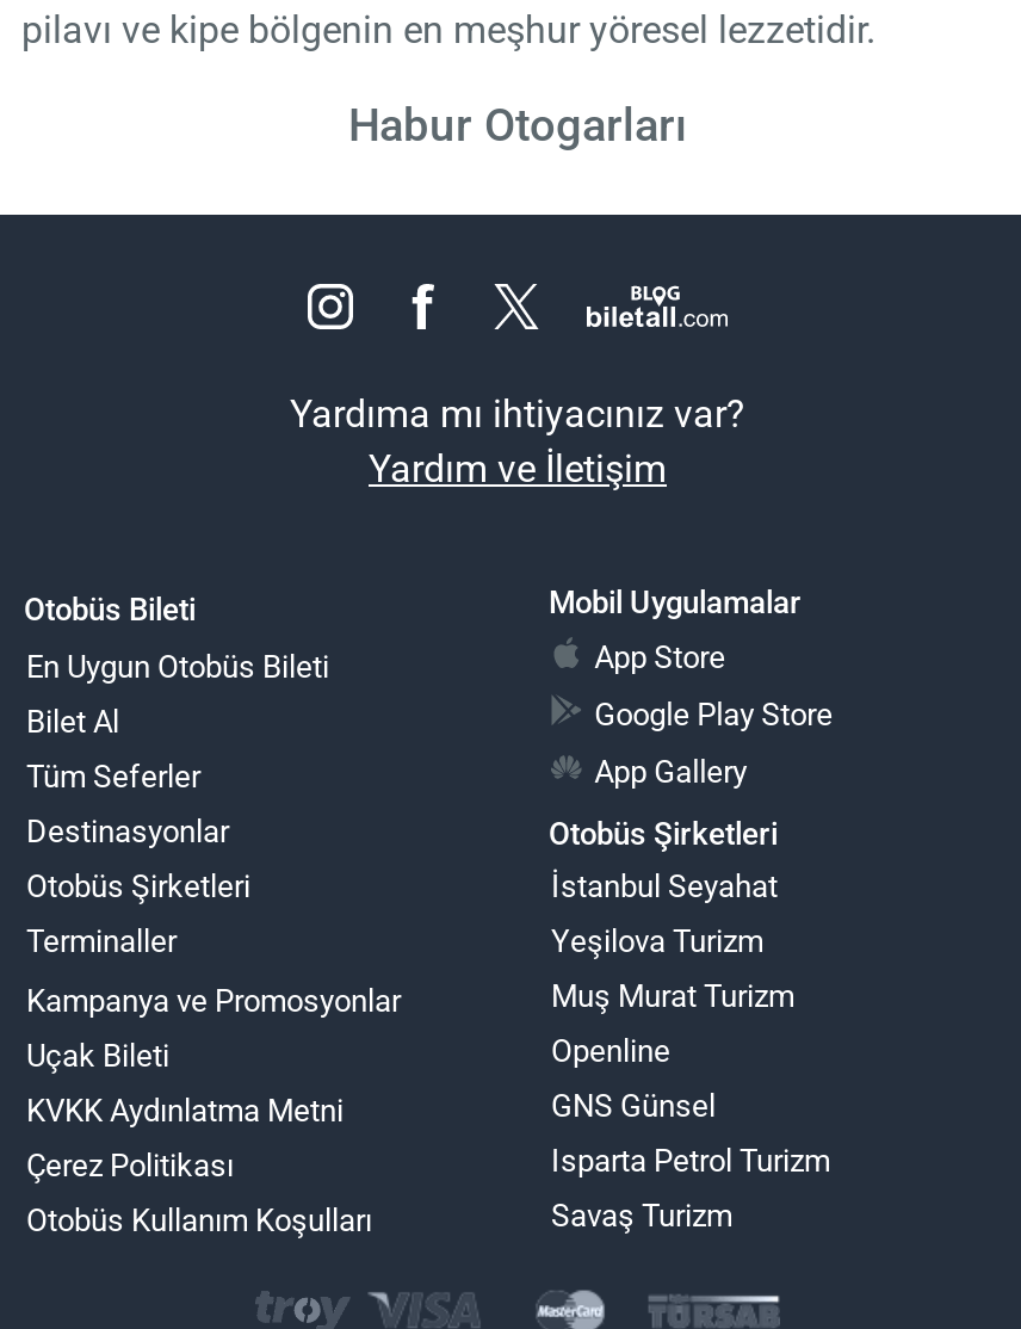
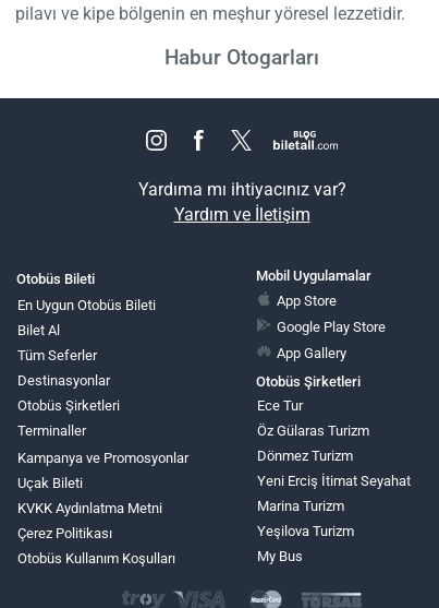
- İstanbul Seyahat
+ Ece Tur
+ Öz Gülaras Turizm
+ Dönmez Turizm
+ Yeni Erciş İtimat Seyahat
+ Marina Turizm

moved down: Yeşilova Turizm

- Muş Murat Turizm
- Openline
- GNS Günsel
- Isparta Petrol Turizm
- Savaş Turizm
+ My Bus
